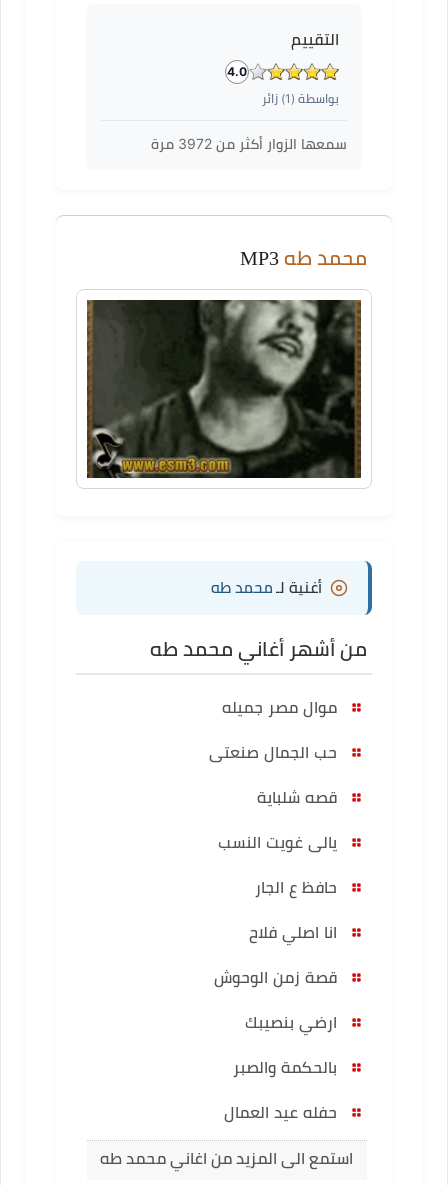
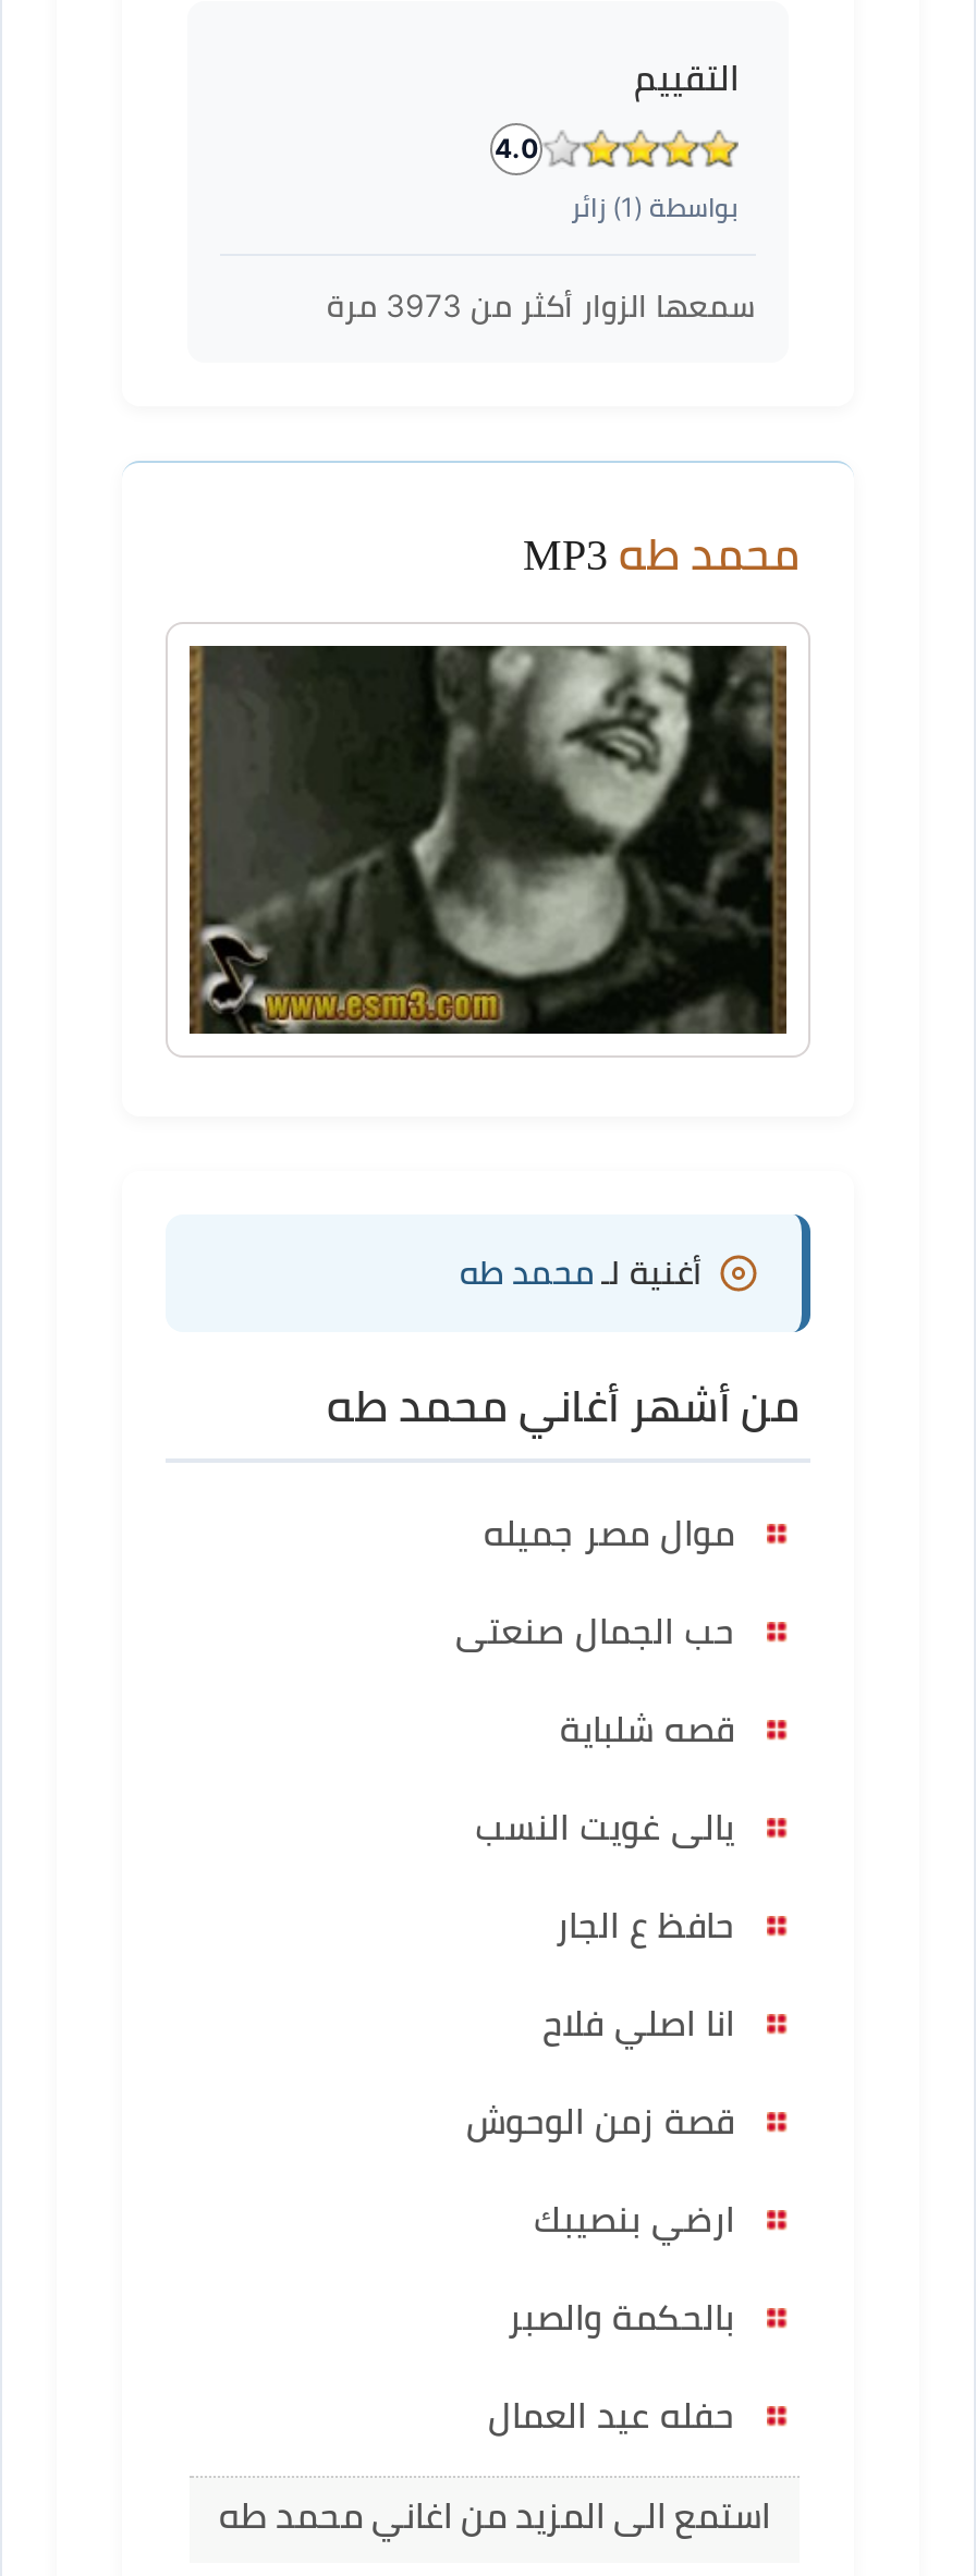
- سمعها الزوار أكثر من 3972 مرة
+ سمعها الزوار أكثر من 3973 مرة
